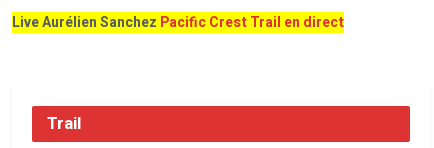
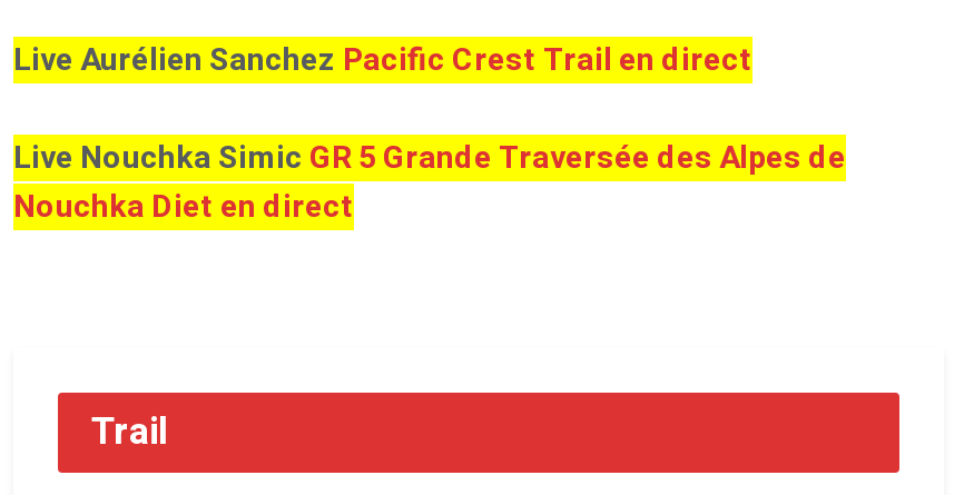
+ Live Nouchka Simic GR 5 Grande Traversée des Alpes de
+ Nouchka Diet en direct
